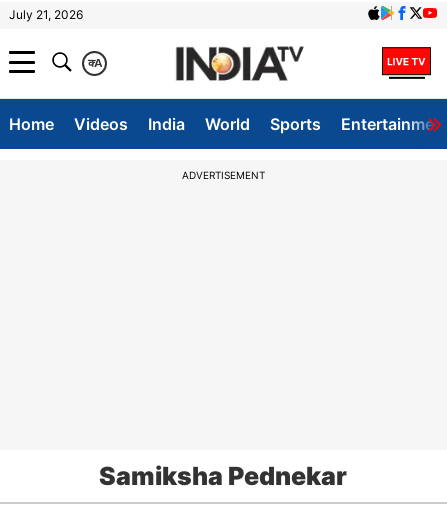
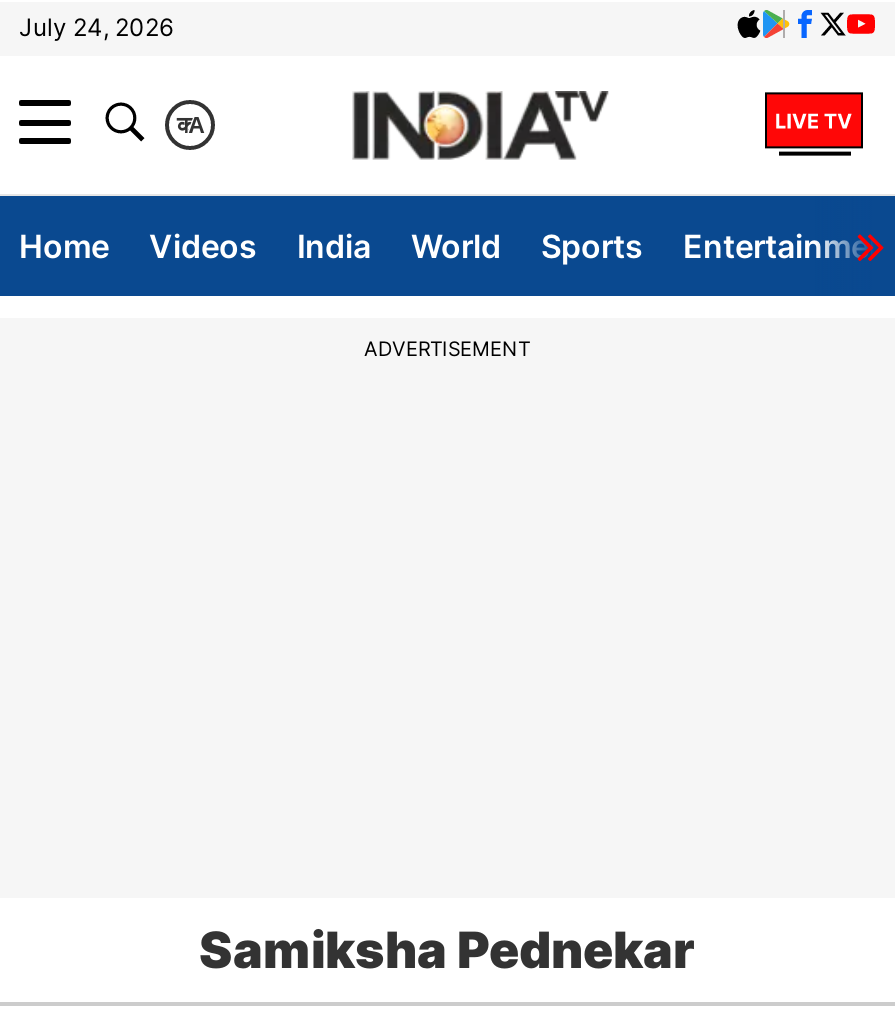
- July 21, 2026
+ July 24, 2026
